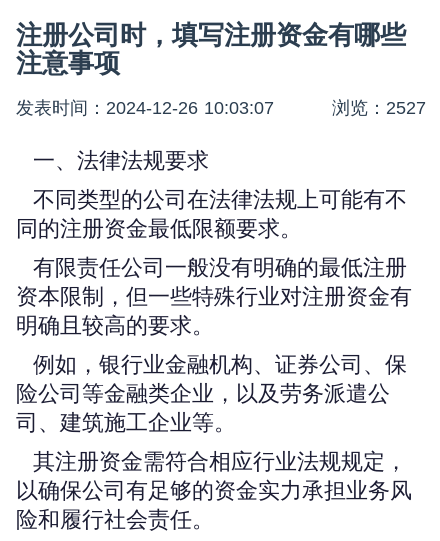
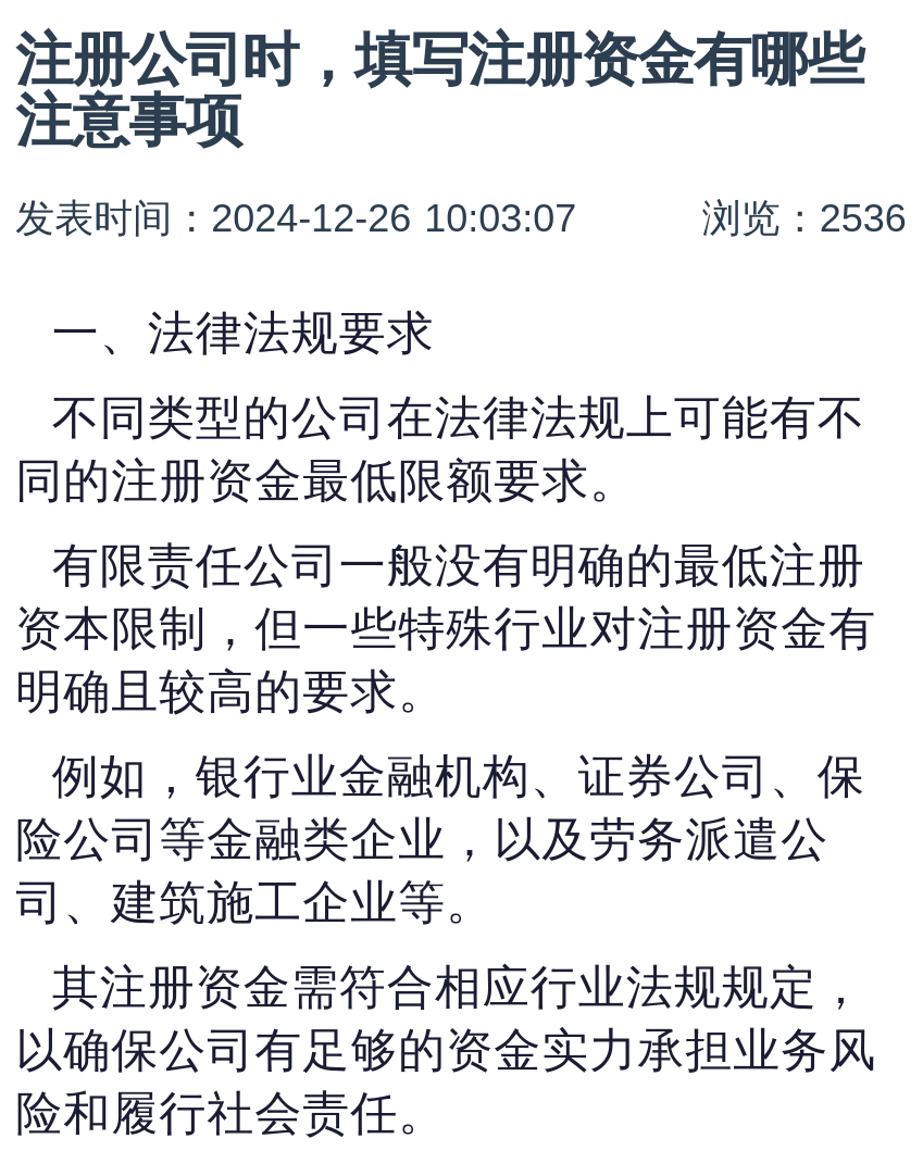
- 浏览：2527
+ 浏览：2536
